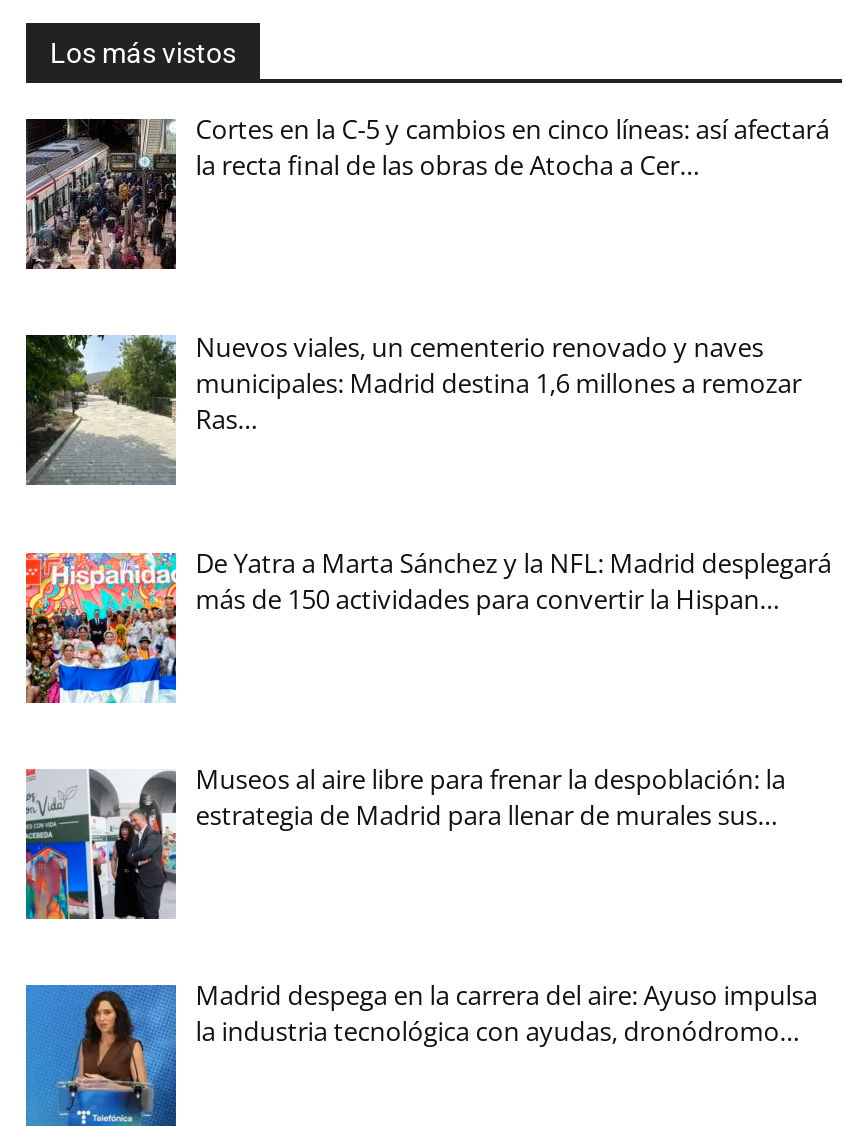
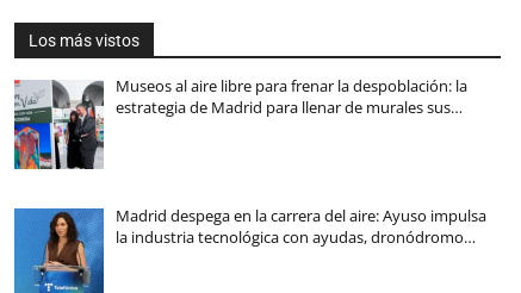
- [image]
- Cortes en la C-5 y cambios en cinco líneas: así afectará
- la recta final de las obras de Atocha a Cer…

- [image]
- Nuevos viales, un cementerio renovado y naves
- municipales: Madrid destina 1,6 millones a remozar
- Ras…

- [image]
- De Yatra a Marta Sánchez y la NFL: Madrid desplegará
- más de 150 actividades para convertir la Hispan…
